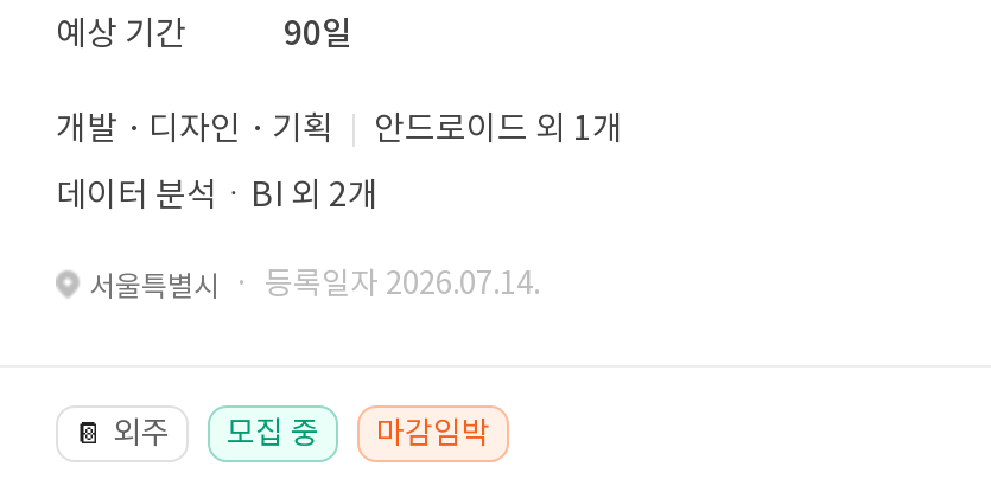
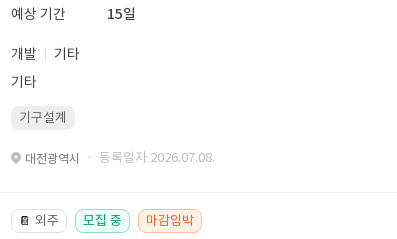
- 90일
- 개발 · 디자인 · 기획
- 안드로이드 외 1개
- 데이터 분석ㆍBI 외 2개
- 서울특별시 · 등록일자 2026.07.14.
+ 15일
+ 개발
+ 기타
+ 기타
+ 기구설계
+ 대전광역시 · 등록일자 2026.07.08.
